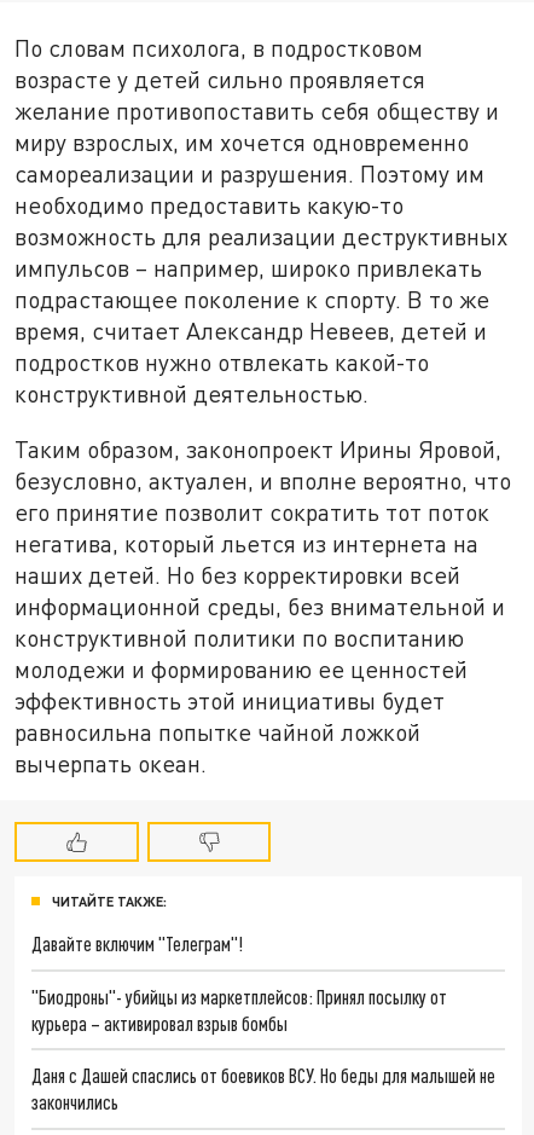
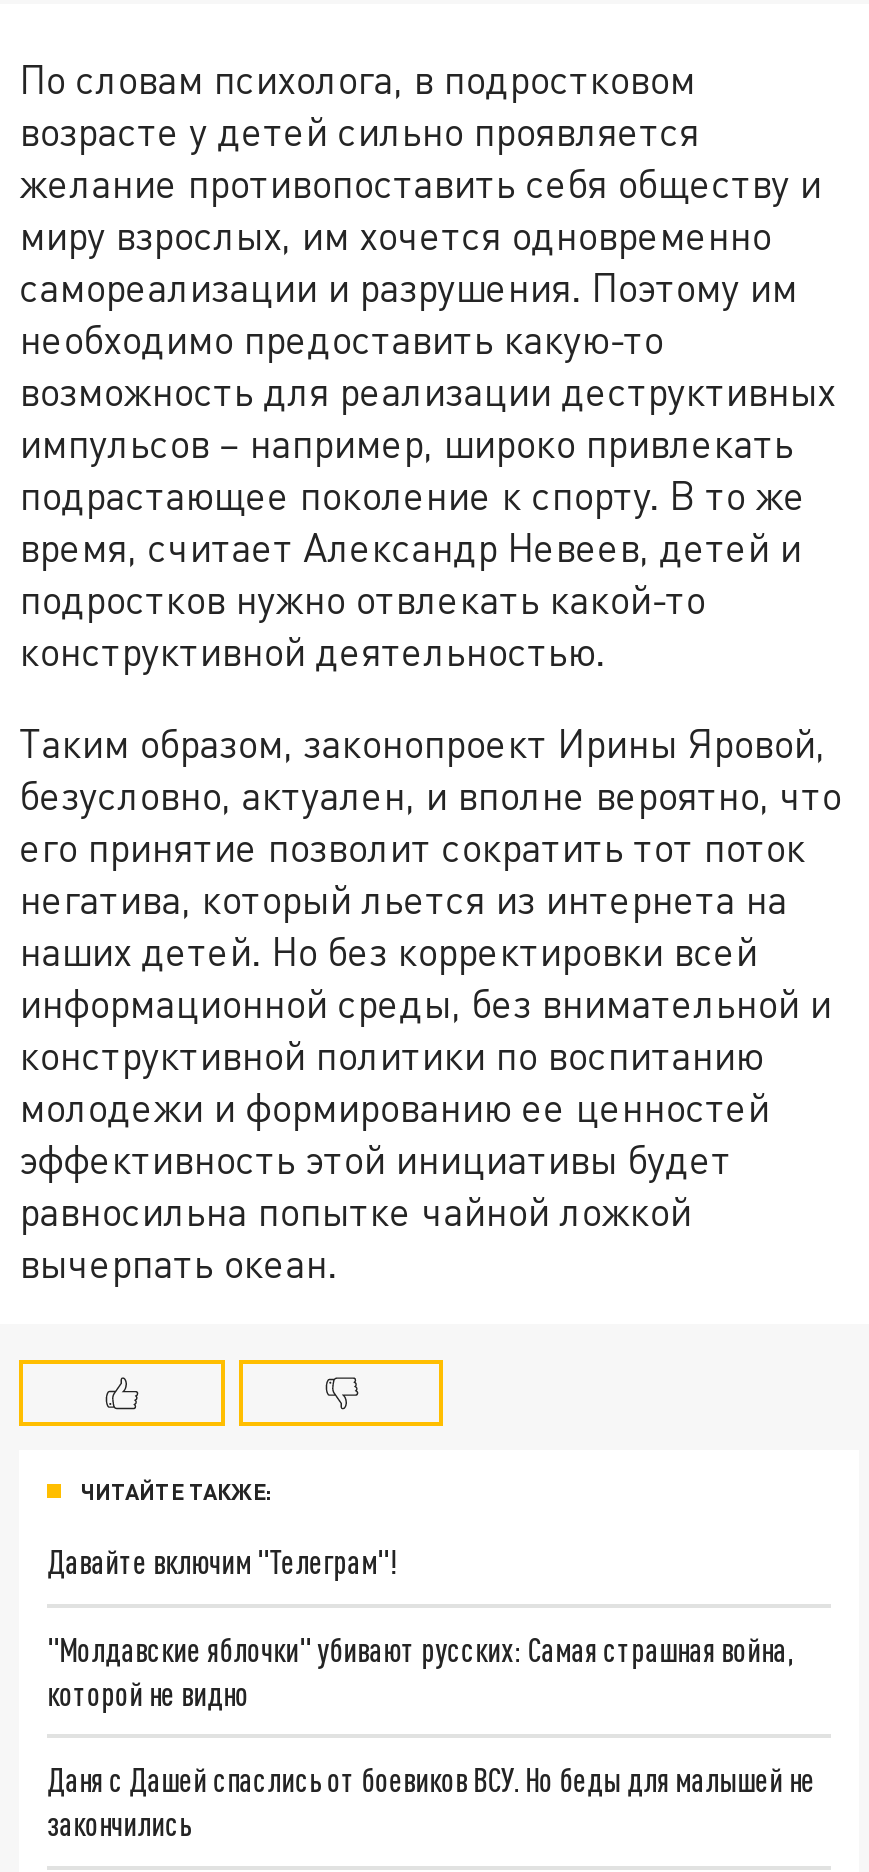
- "Биодроны"- убийцы из маркетплейсов: Принял посылку от
- курьера – активировал взрыв бомбы
+ "Молдавские яблочки" убивают русских: Самая страшная война,
+ которой не видно
